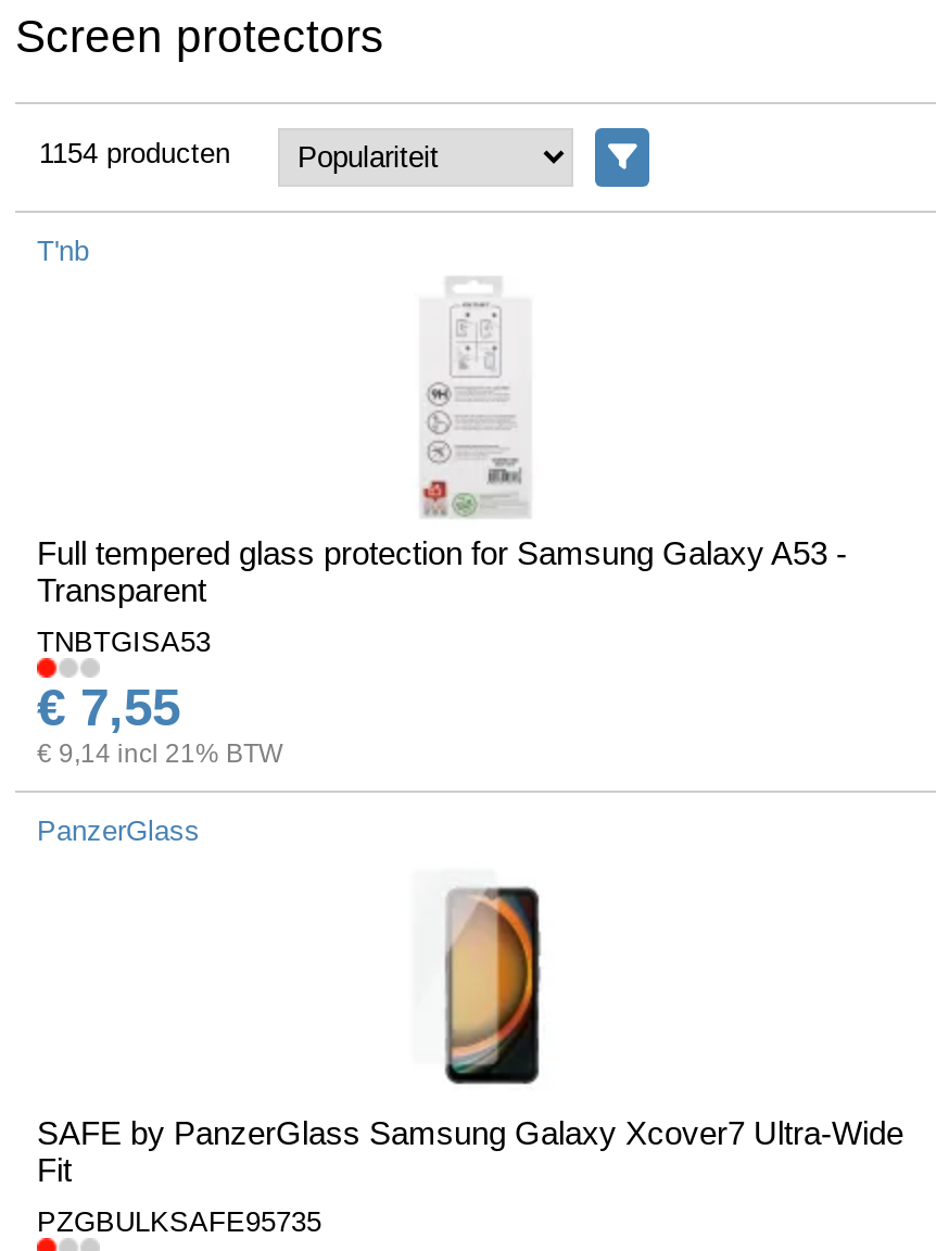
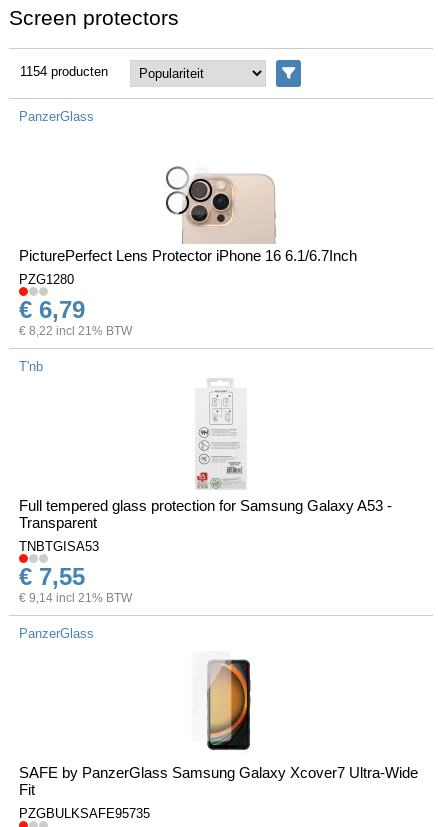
+ PanzerGlass

+ [image]
+ PicturePerfect Lens Protector iPhone 16 6.1/6.7Inch
+ PZG1280
+ € 6,79
+ € 8,22 incl 21% BTW
